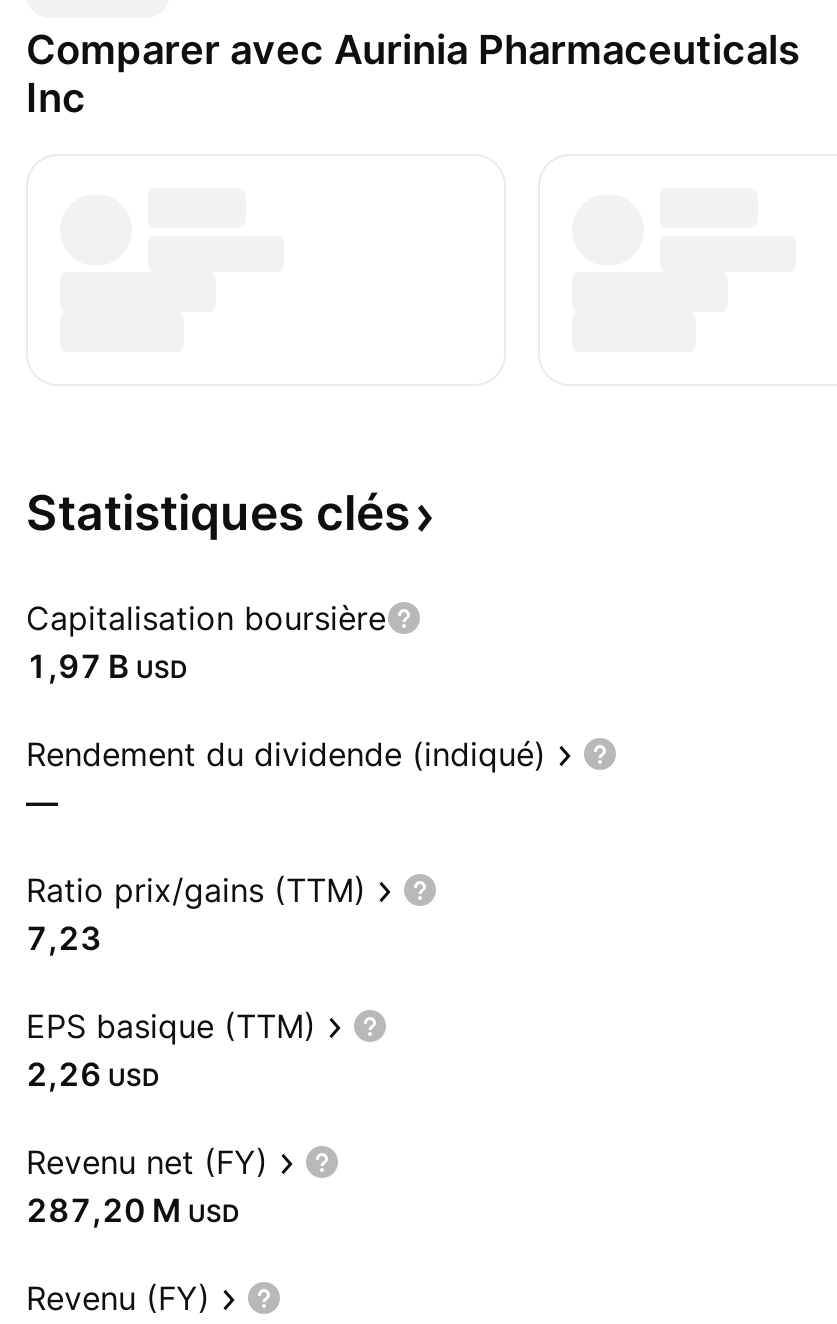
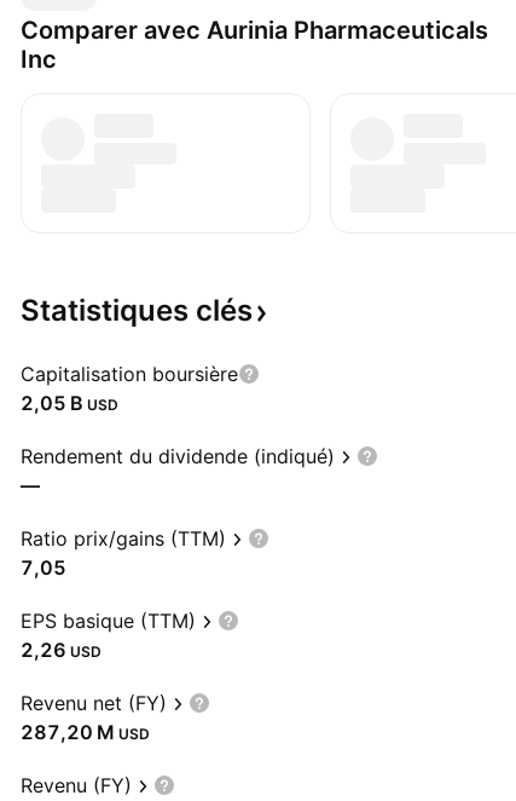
- 1,97 B USD
+ 2,05 B USD

- 7,23
+ 7,05
